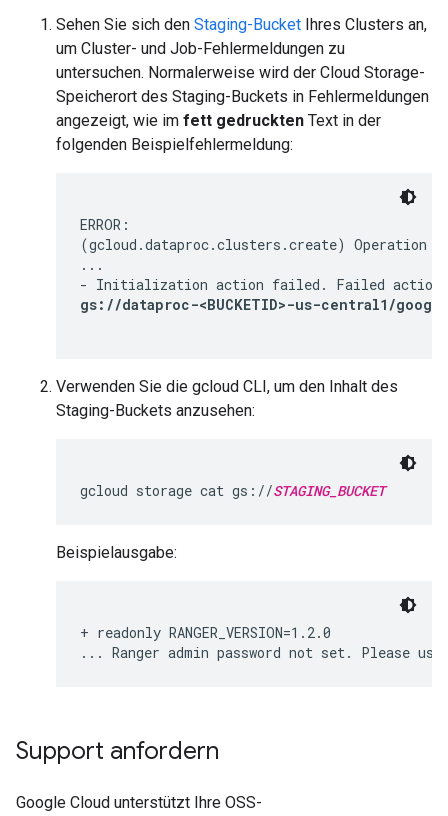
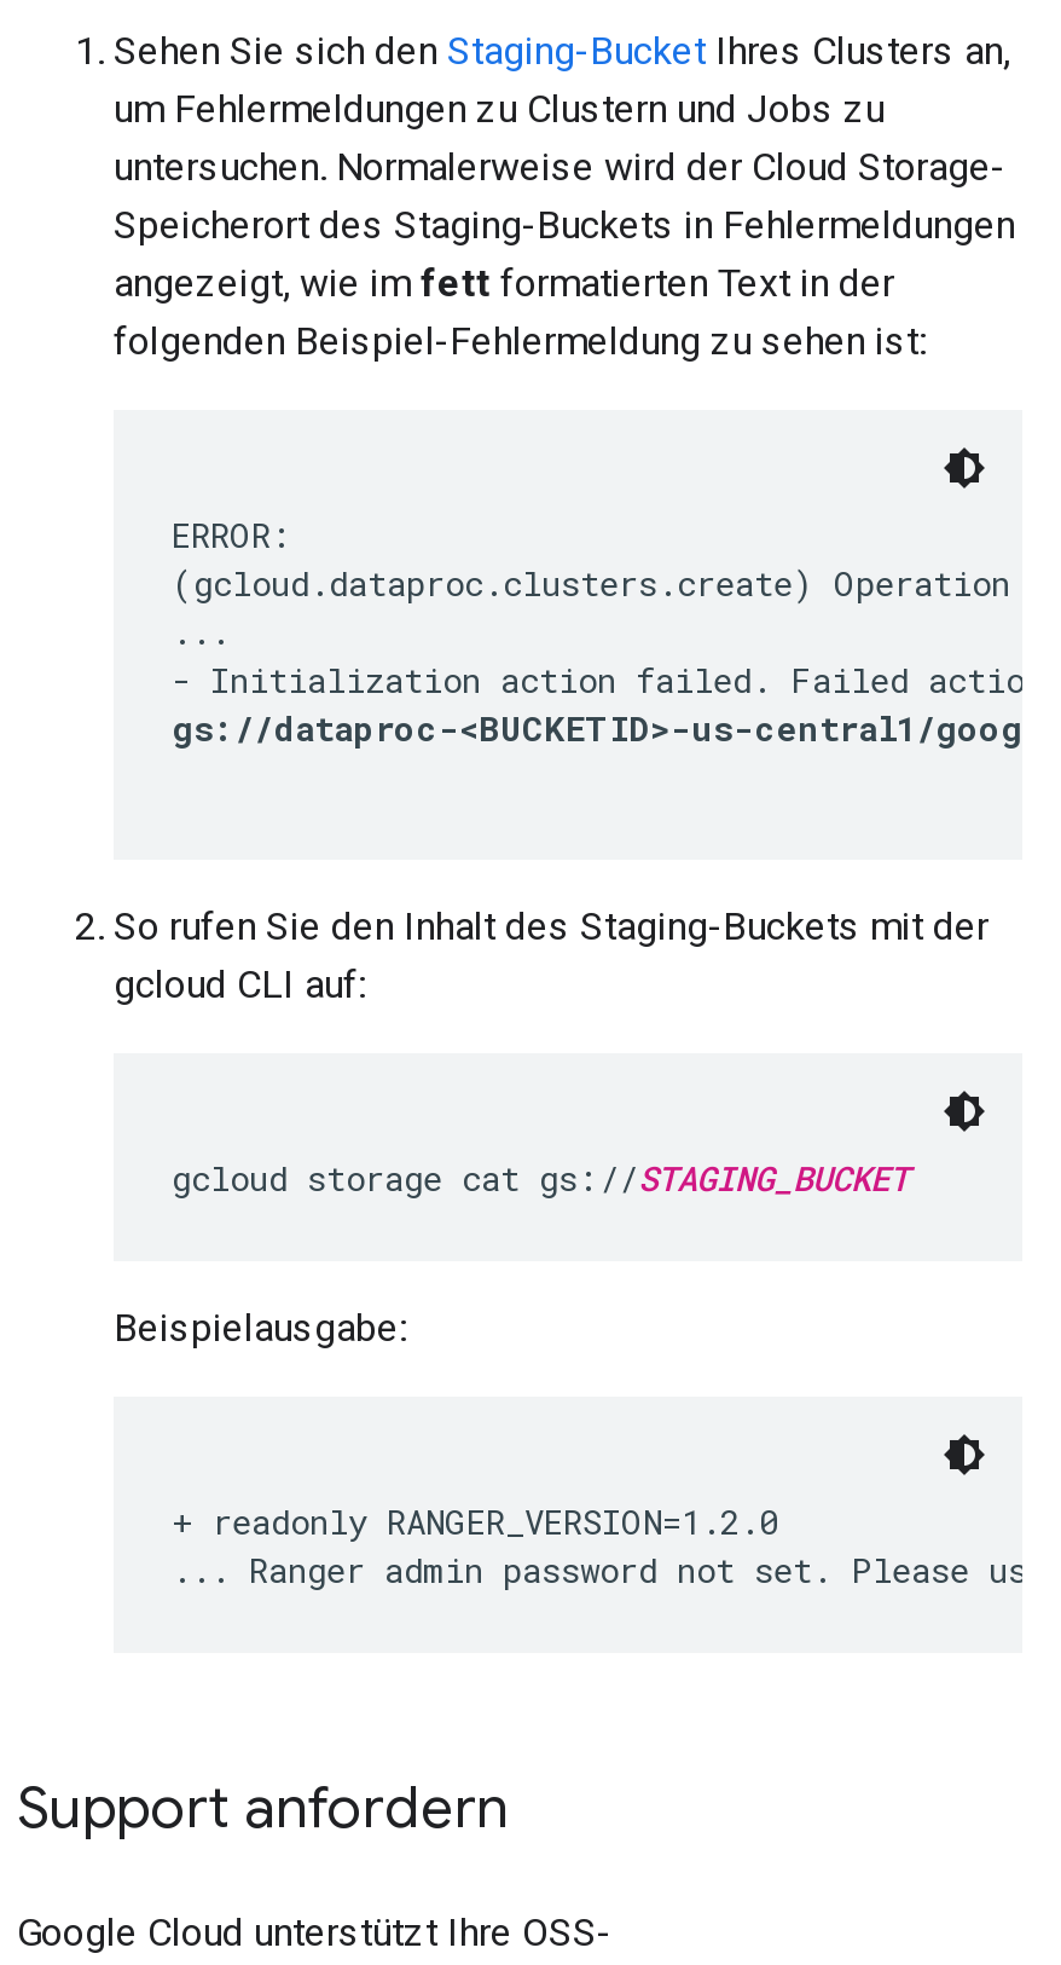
- um Cluster- und Job-Fehlermeldungen zu
+ um Fehlermeldungen zu Clustern und Jobs zu

- angezeigt, wie im fett gedruckten Text in der
- folgenden Beispielfehlermeldung:
+ angezeigt, wie im fett formatierten Text in der
+ folgenden Beispiel-Fehlermeldung zu sehen ist:

- Verwenden Sie die gcloud CLI, um den Inhalt des
- Staging-Buckets anzusehen:
+ So rufen Sie den Inhalt des Staging-Buckets mit der
+ gcloud CLI auf:
